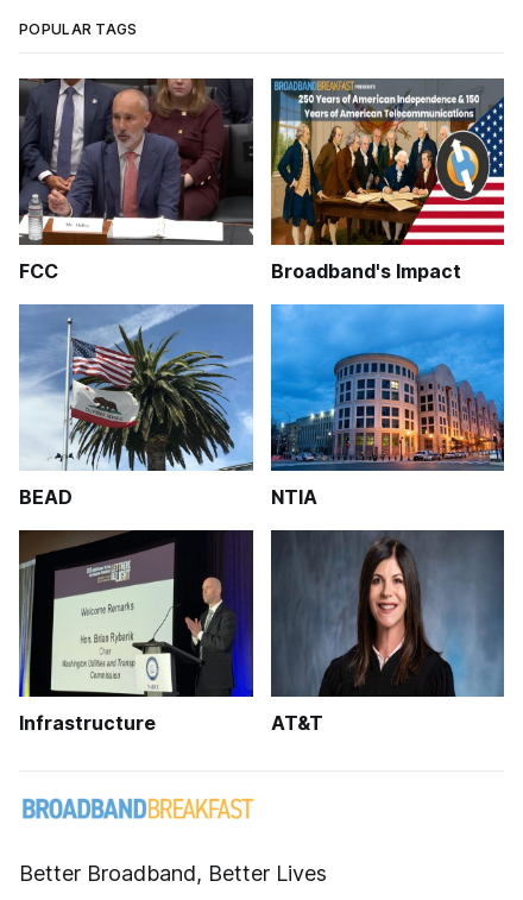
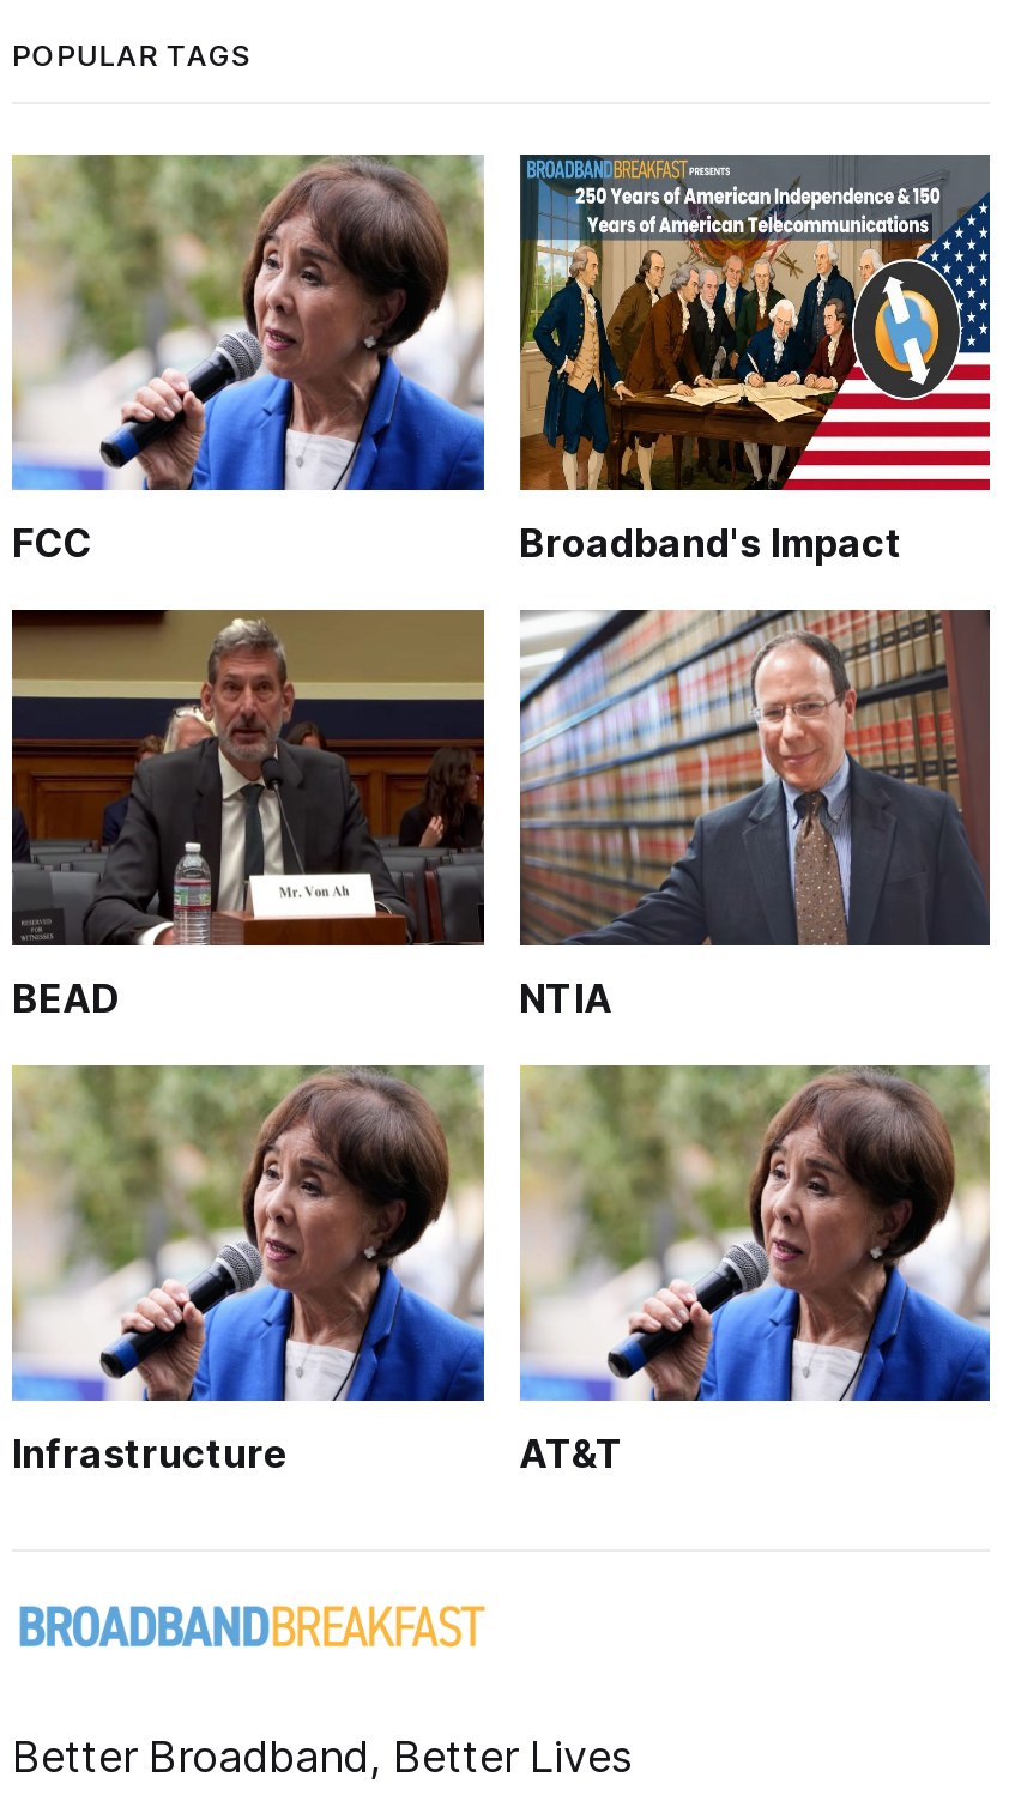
- [image]
+ [image]

- [image]
+ [image]

- [image]
+ [image]

- [image]
+ [image]

- [image]
+ [image]
